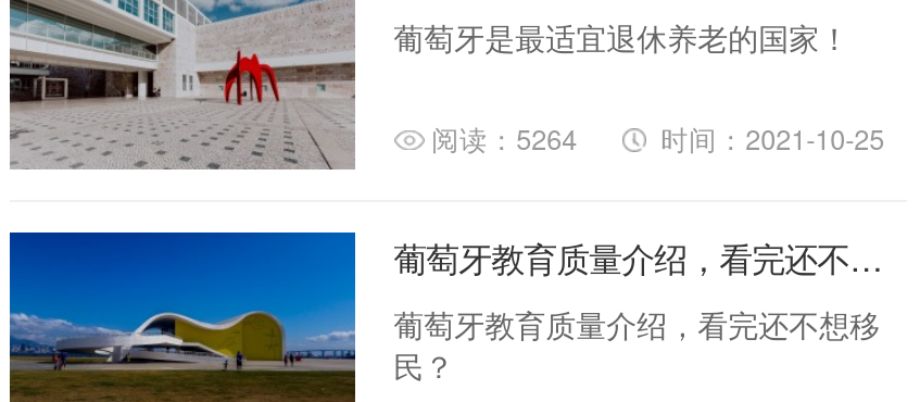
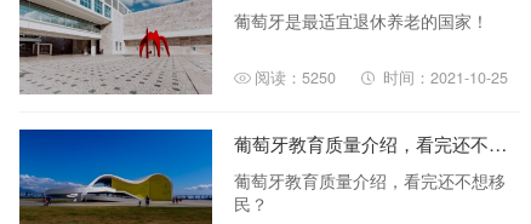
- 阅读：5264
+ 阅读：5250
